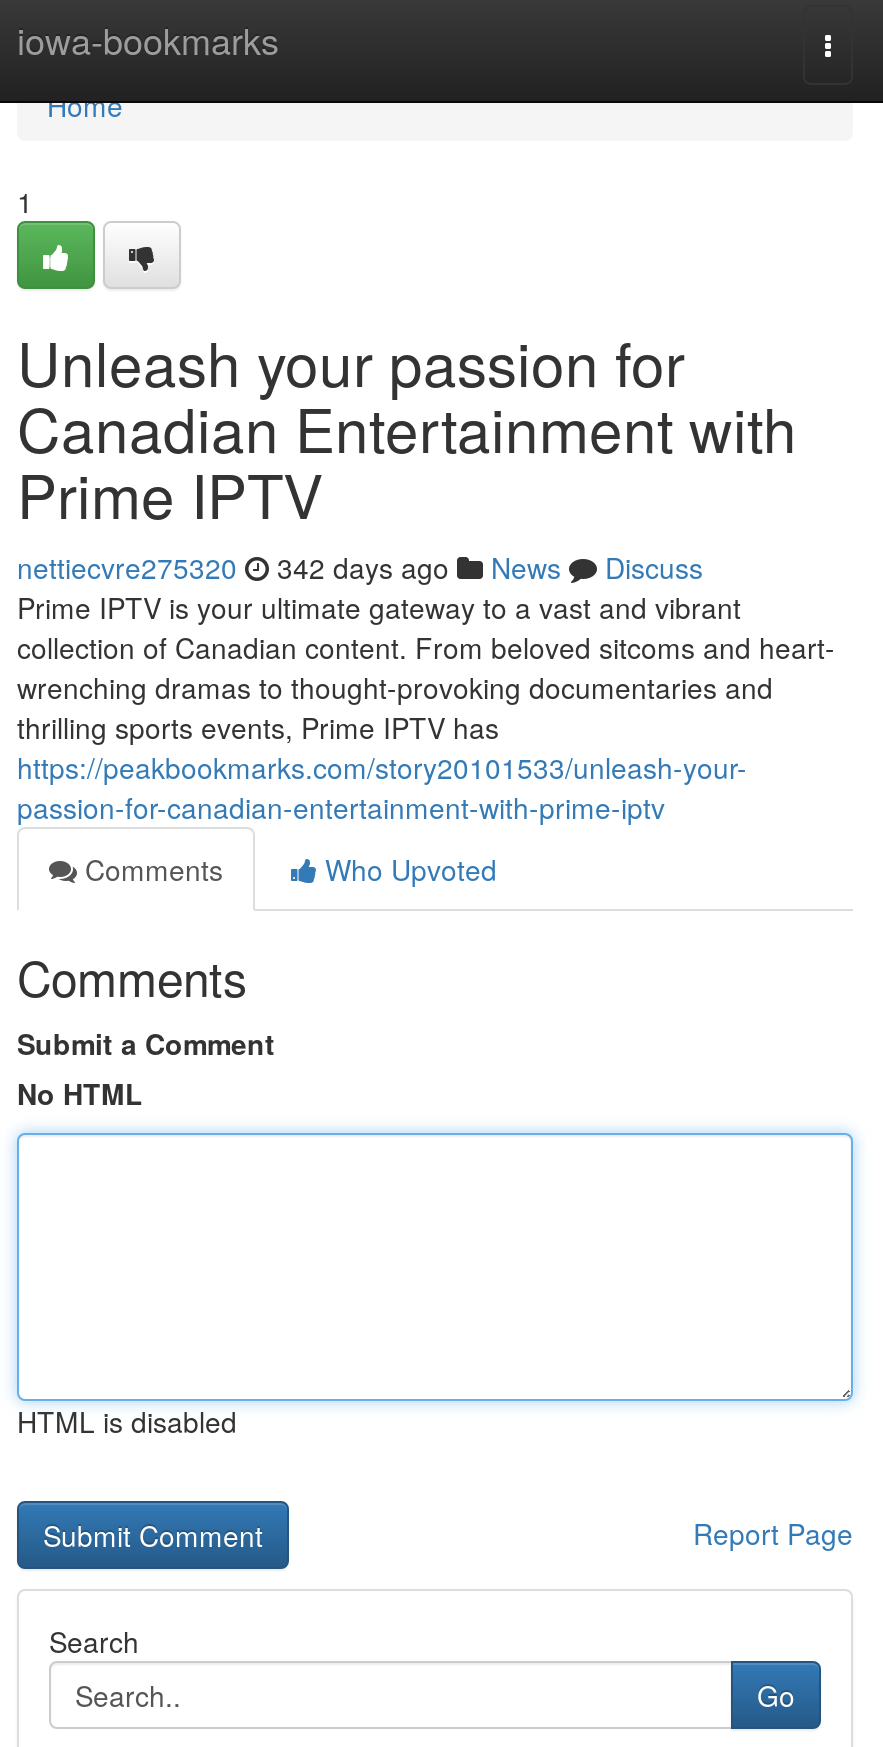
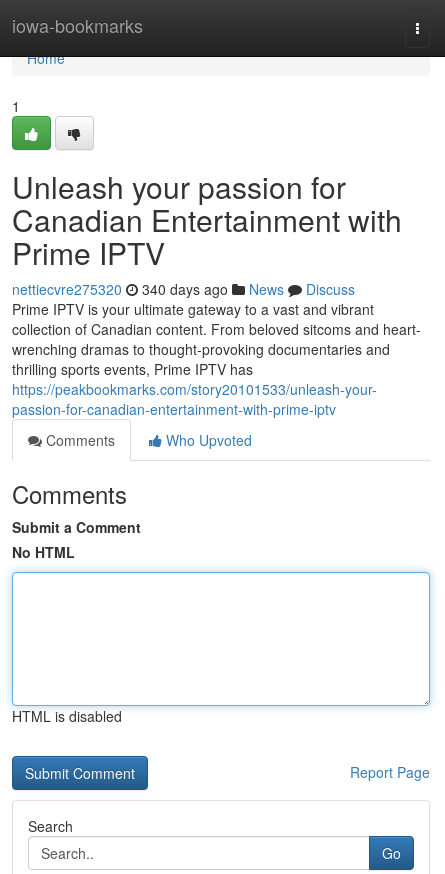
- nettiecvre275320 342 days ago News Discuss
+ nettiecvre275320 340 days ago News Discuss
